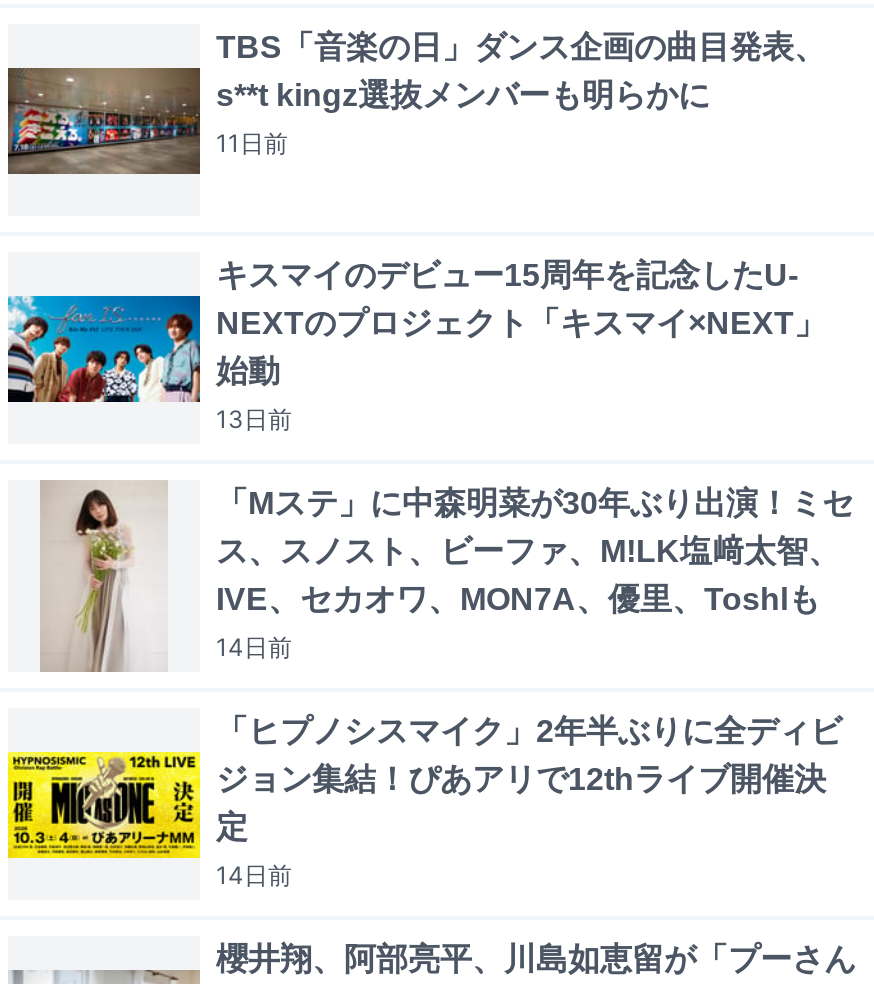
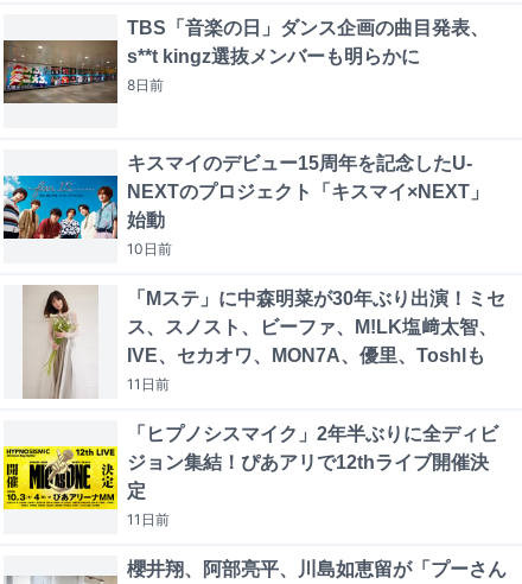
- 11日前
+ 8日前

- 13日前
+ 10日前

- 14日前
+ 11日前

- 14日前
+ 11日前
